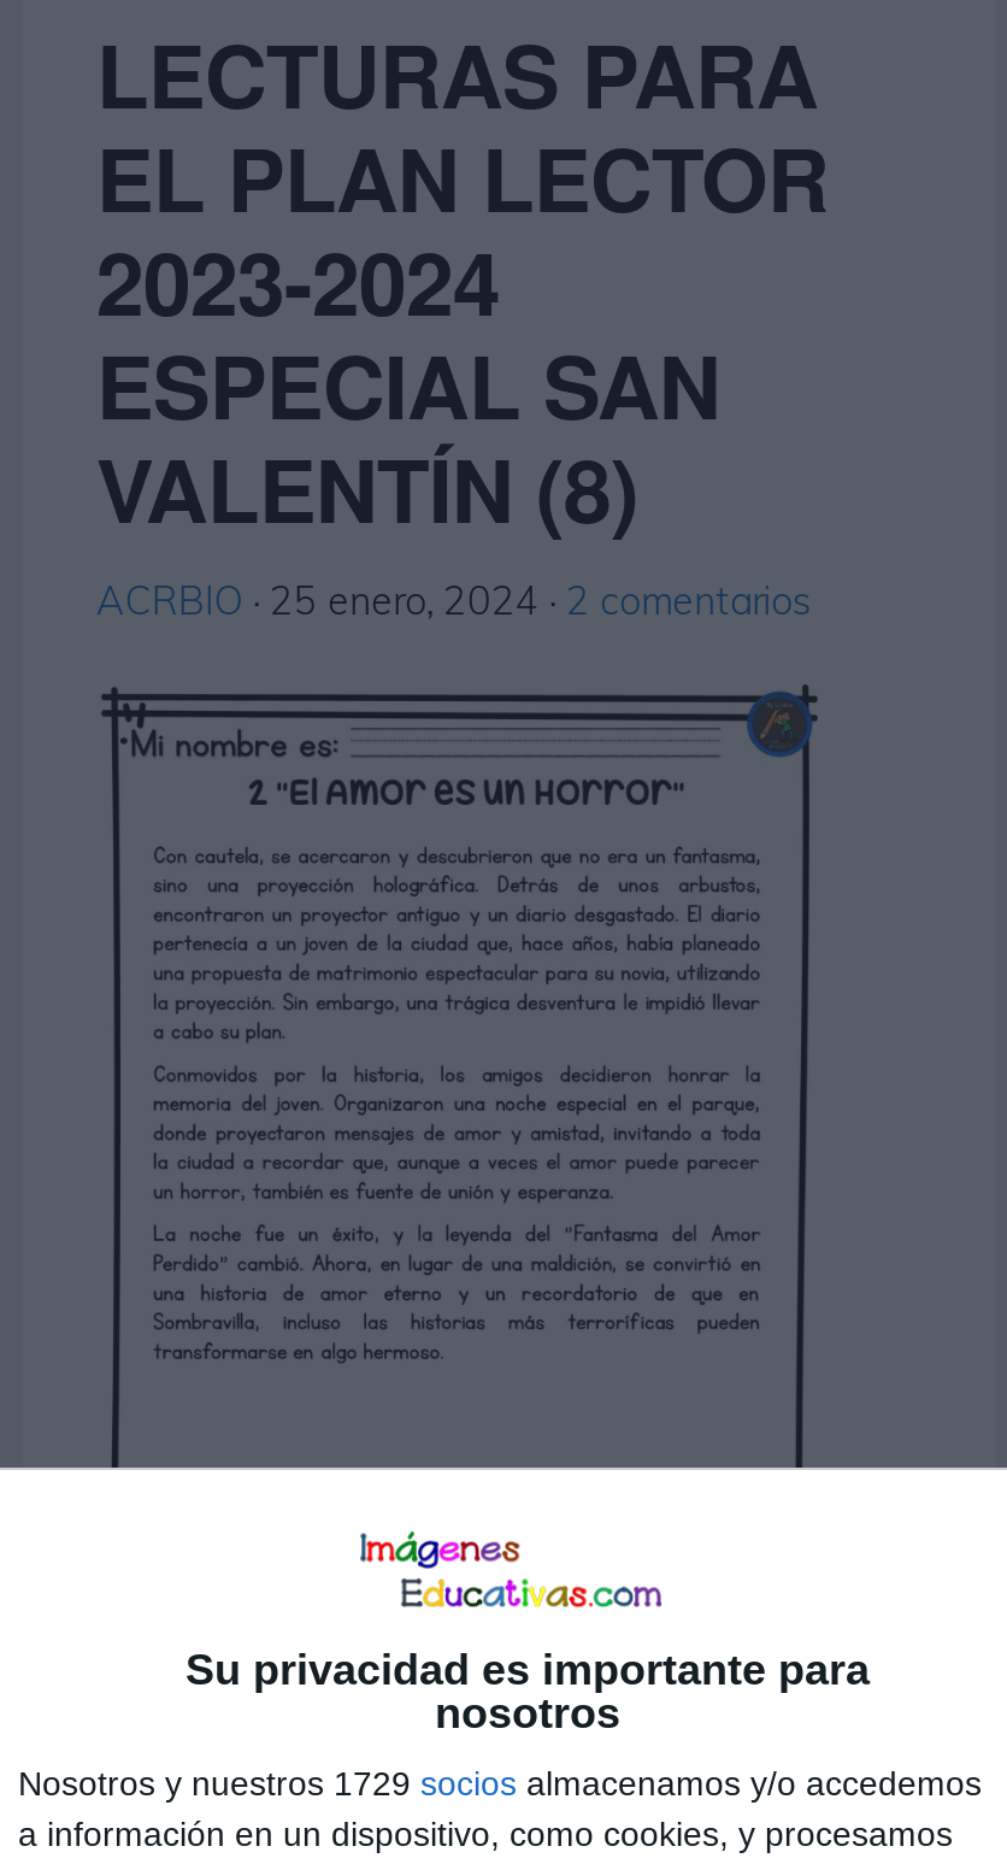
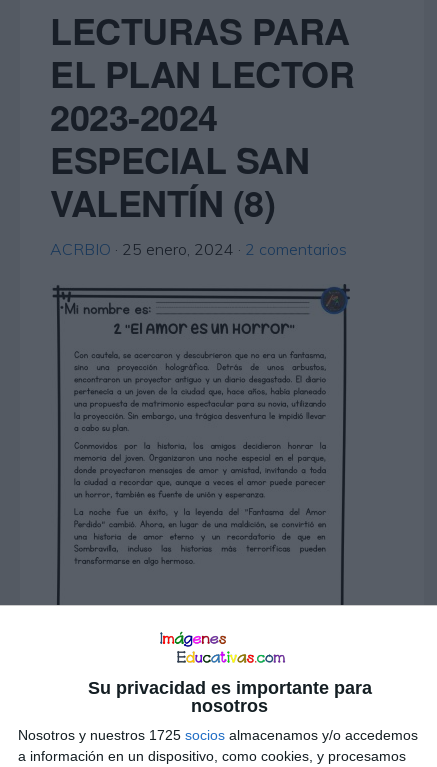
- Nosotros y nuestros 1729 socios almacenamos y/o accedemos
+ Nosotros y nuestros 1725 socios almacenamos y/o accedemos
